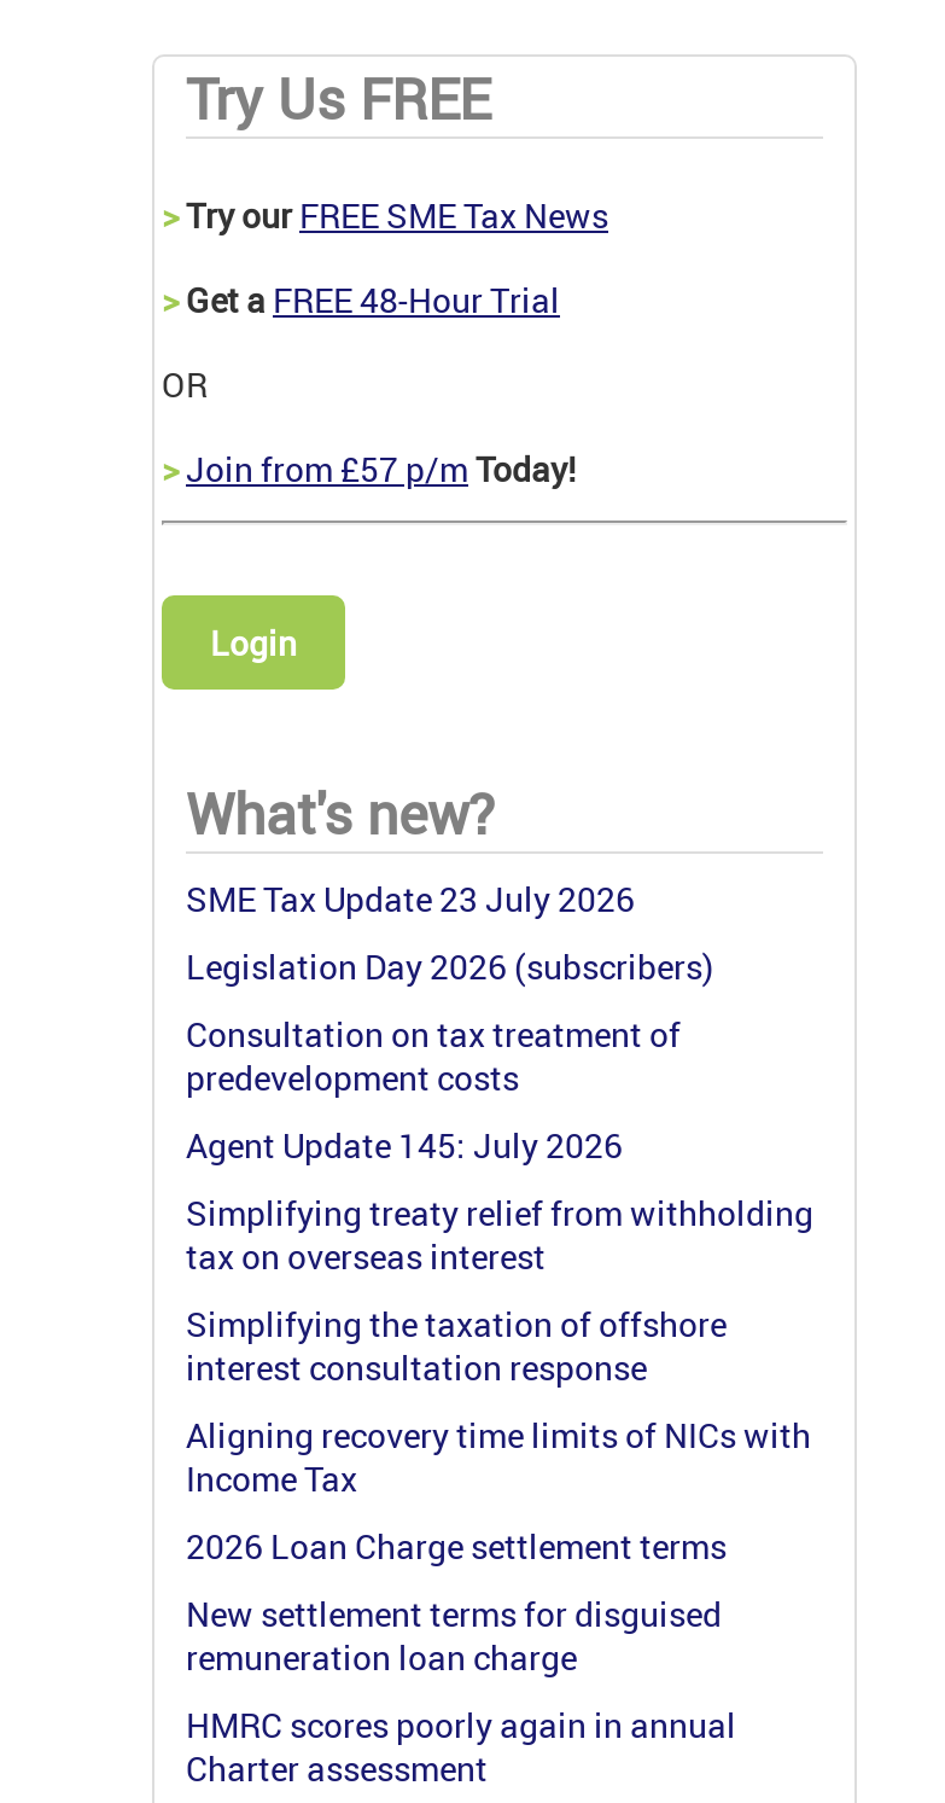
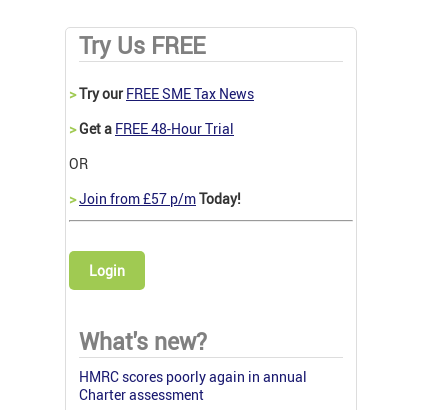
- SME Tax Update 23 July 2026
- Legislation Day 2026 (subscribers)
- Consultation on tax treatment of
- predevelopment costs
- Agent Update 145: July 2026
- Simplifying treaty relief from withholding
- tax on overseas interest
- Simplifying the taxation of offshore
- interest consultation response
- Aligning recovery time limits of NICs with
- Income Tax
- 2026 Loan Charge settlement terms
- New settlement terms for disguised
- remuneration loan charge
